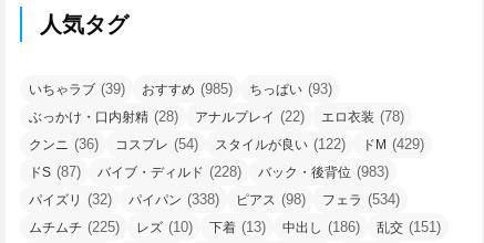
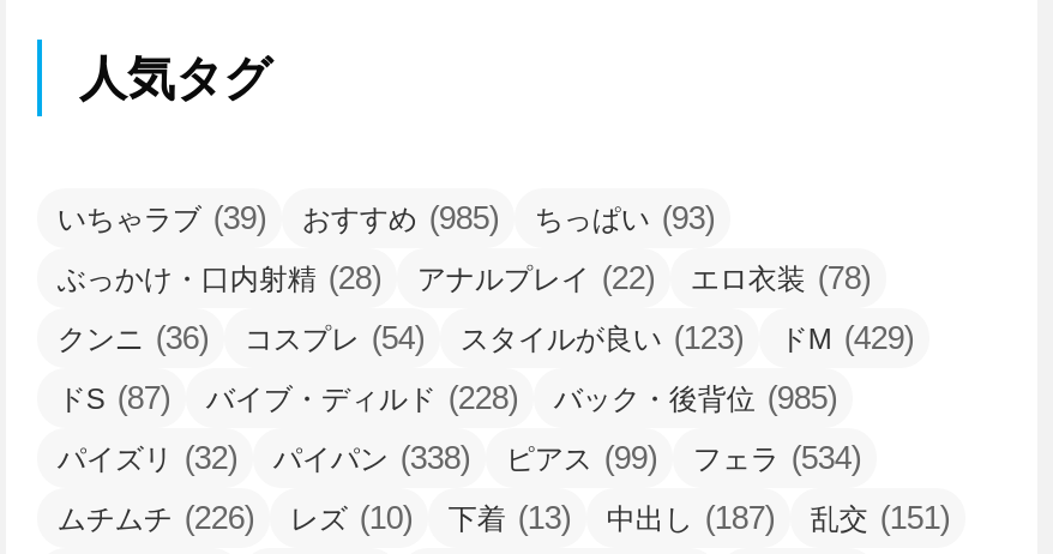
- スタイルが良い(122)
+ スタイルが良い(123)

- バック・後背位(983)
+ バック・後背位(985)

- パイズリ(32) パイパン(338) ピアス(98) フェラ(534)
+ パイズリ(32) パイパン(338) ピアス(99) フェラ(534)

- ムチムチ(225)
+ ムチムチ(226)

- 中出し(186)
+ 中出し(187)
